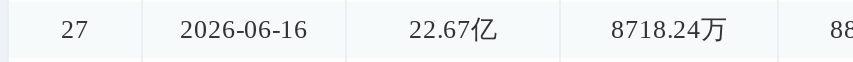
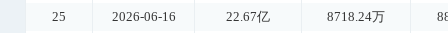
- 27
+ 25
